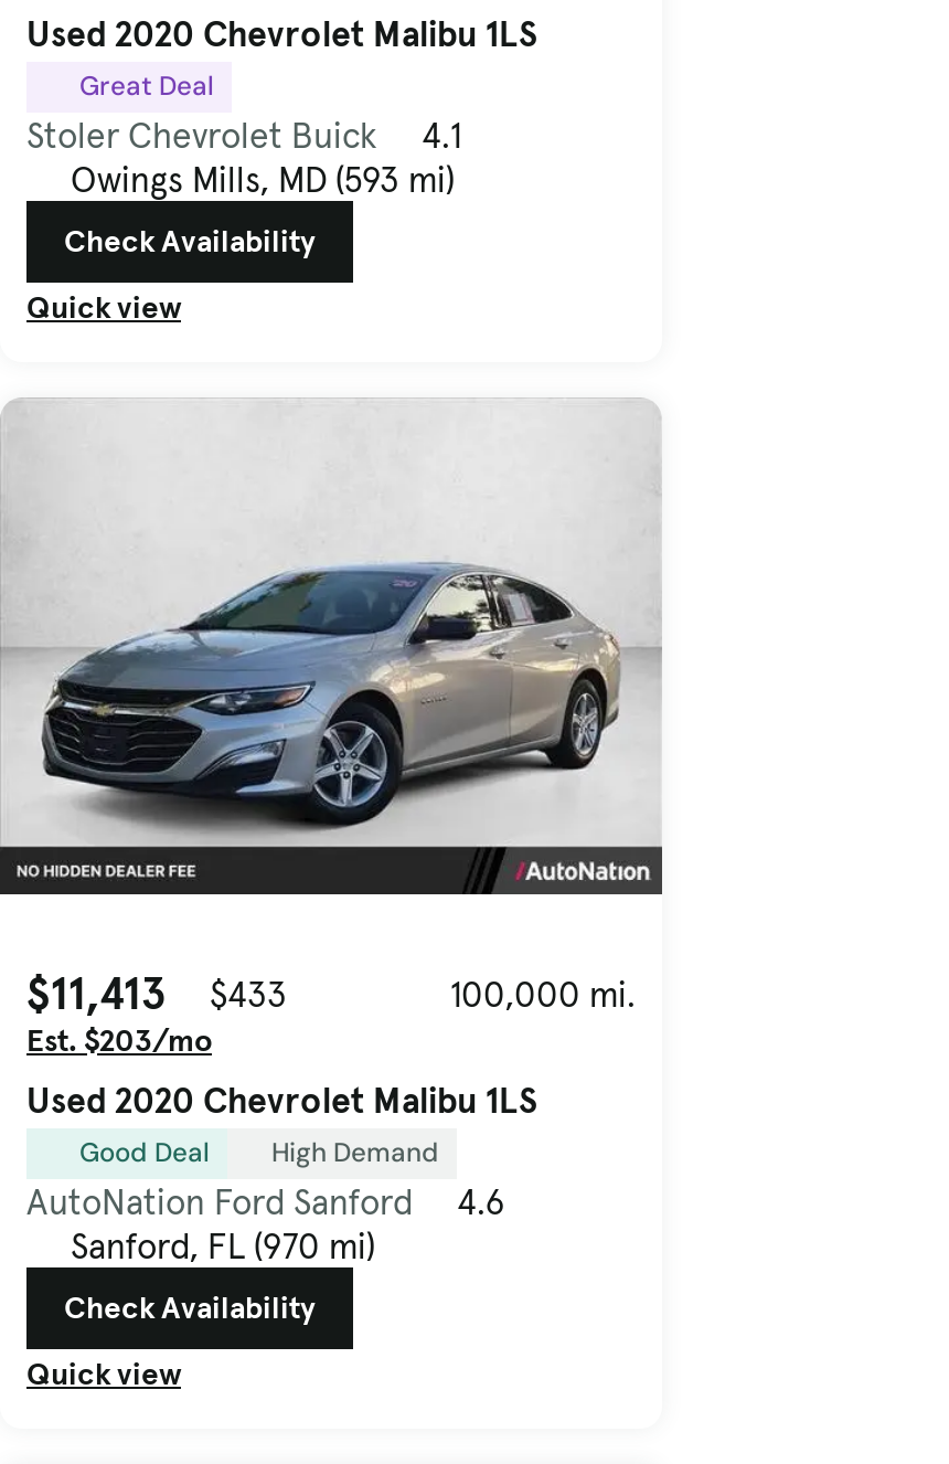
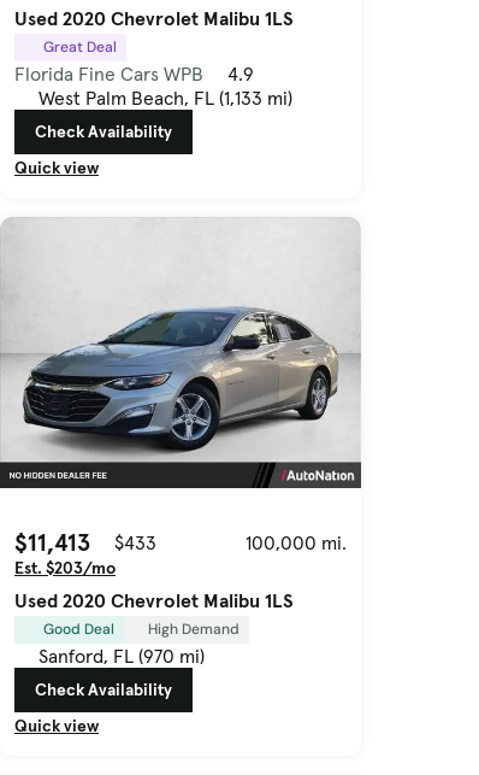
- Stoler Chevrolet Buick
- 4.1
- Owings Mills, MD (593 mi)
+ Florida Fine Cars WPB
+ 4.9
+ West Palm Beach, FL (1,133 mi)

- AutoNation Ford Sanford
- 4.6
